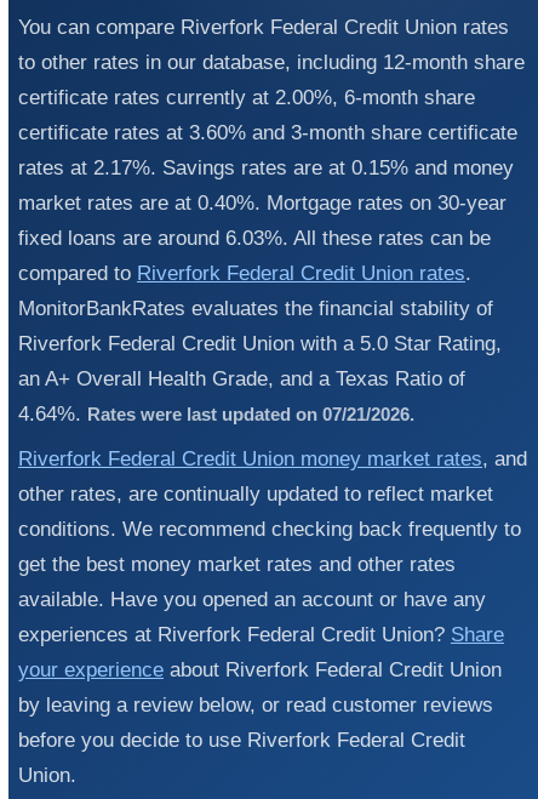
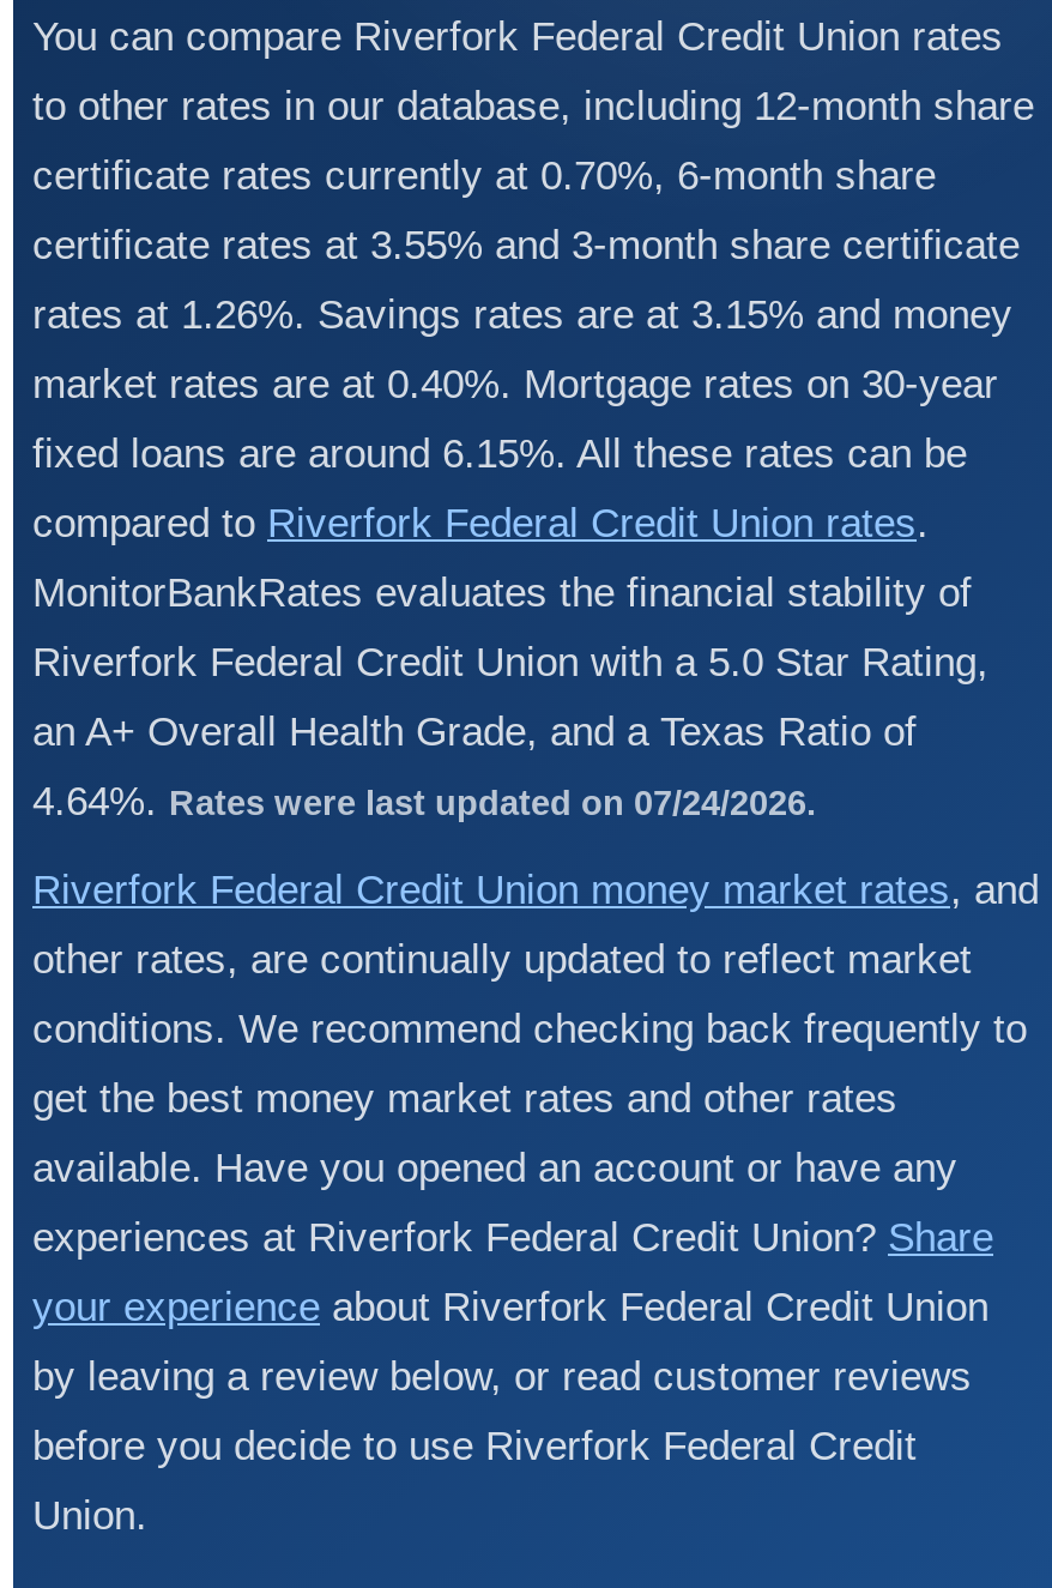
- certificate rates currently at 2.00%, 6-month share
+ certificate rates currently at 0.70%, 6-month share

- certificate rates at 3.60% and 3-month share certificate
+ certificate rates at 3.55% and 3-month share certificate

- rates at 2.17%. Savings rates are at 0.15% and money
+ rates at 1.26%. Savings rates are at 3.15% and money

- fixed loans are around 6.03%. All these rates can be
+ fixed loans are around 6.15%. All these rates can be

- 4.64%. Rates were last updated on 07/21/2026.
+ 4.64%. Rates were last updated on 07/24/2026.
